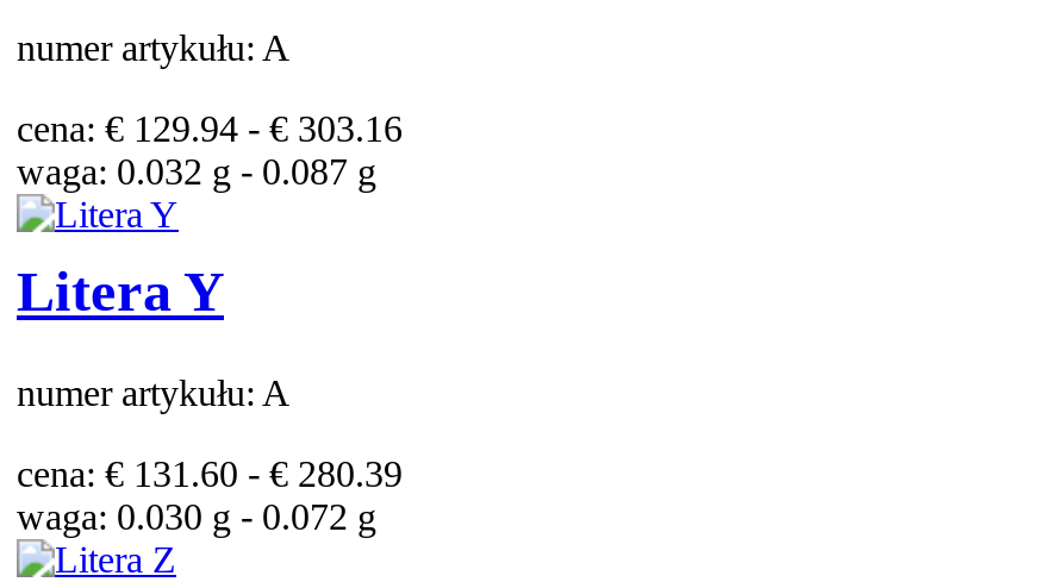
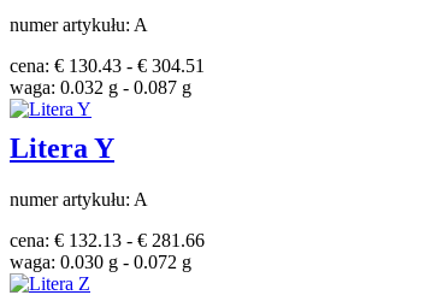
- cena: € 129.94 - € 303.16
+ cena: € 130.43 - € 304.51

- cena: € 131.60 - € 280.39
+ cena: € 132.13 - € 281.66
